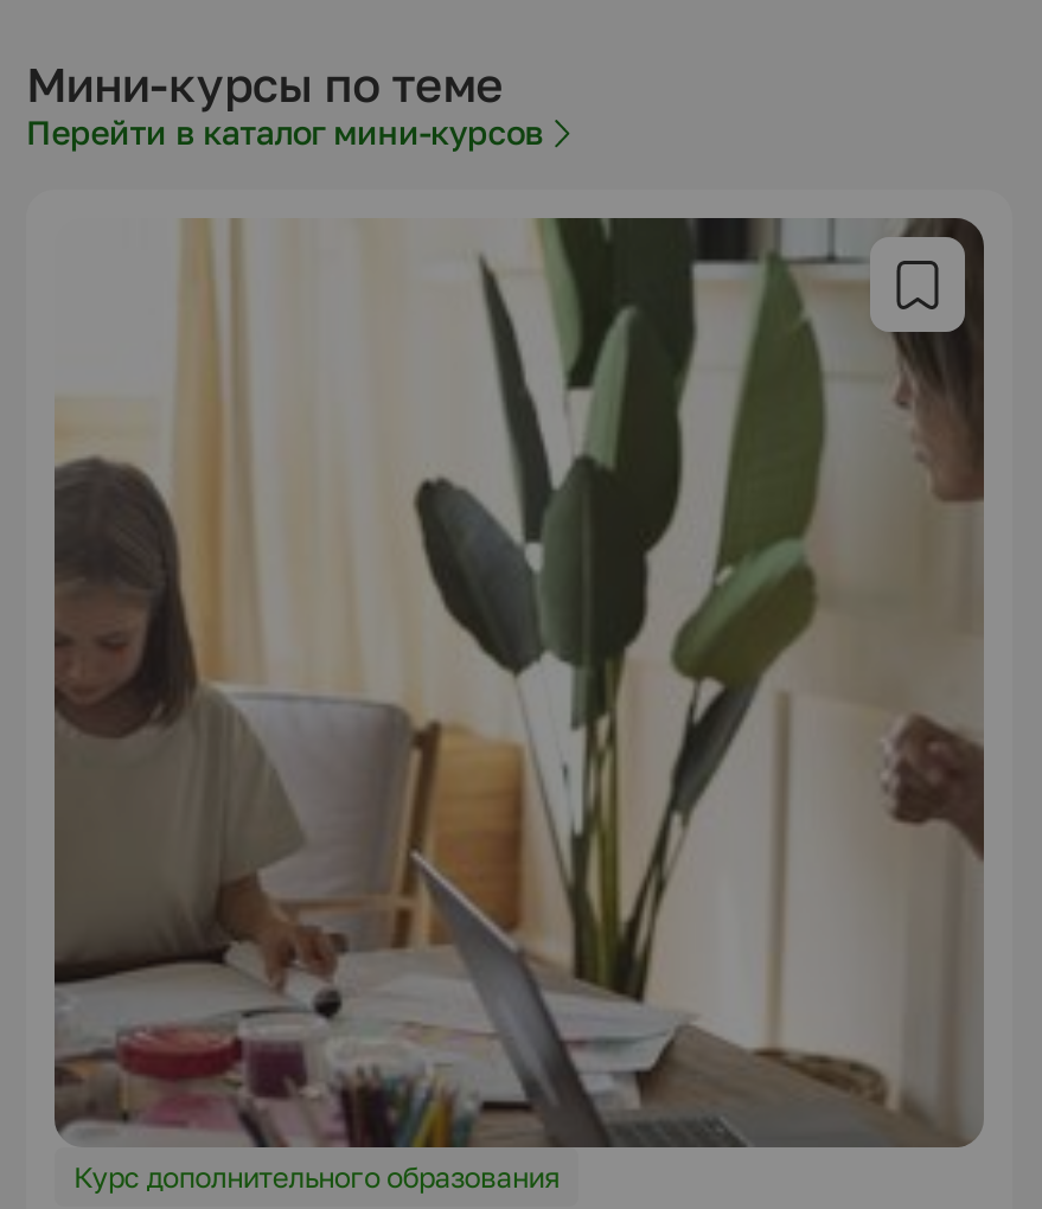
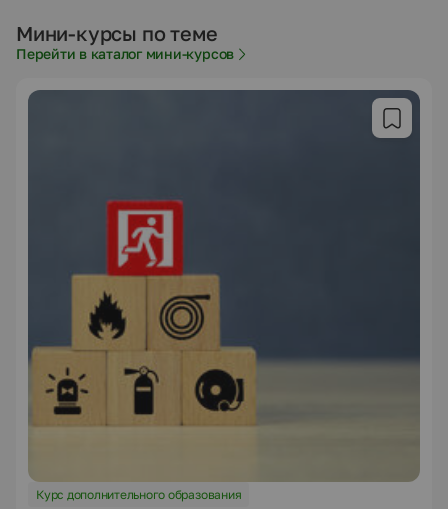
- [image]
+ [image]
